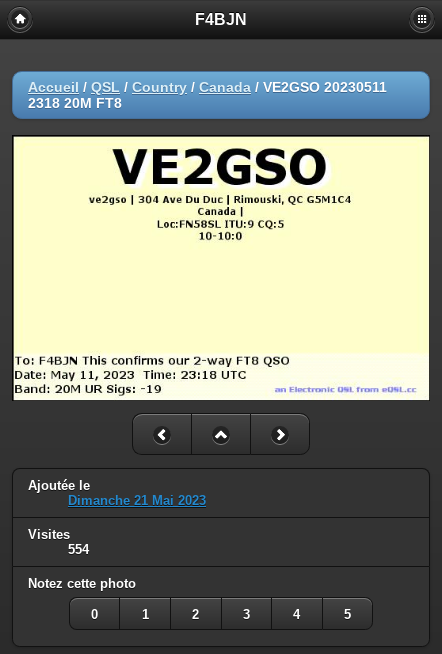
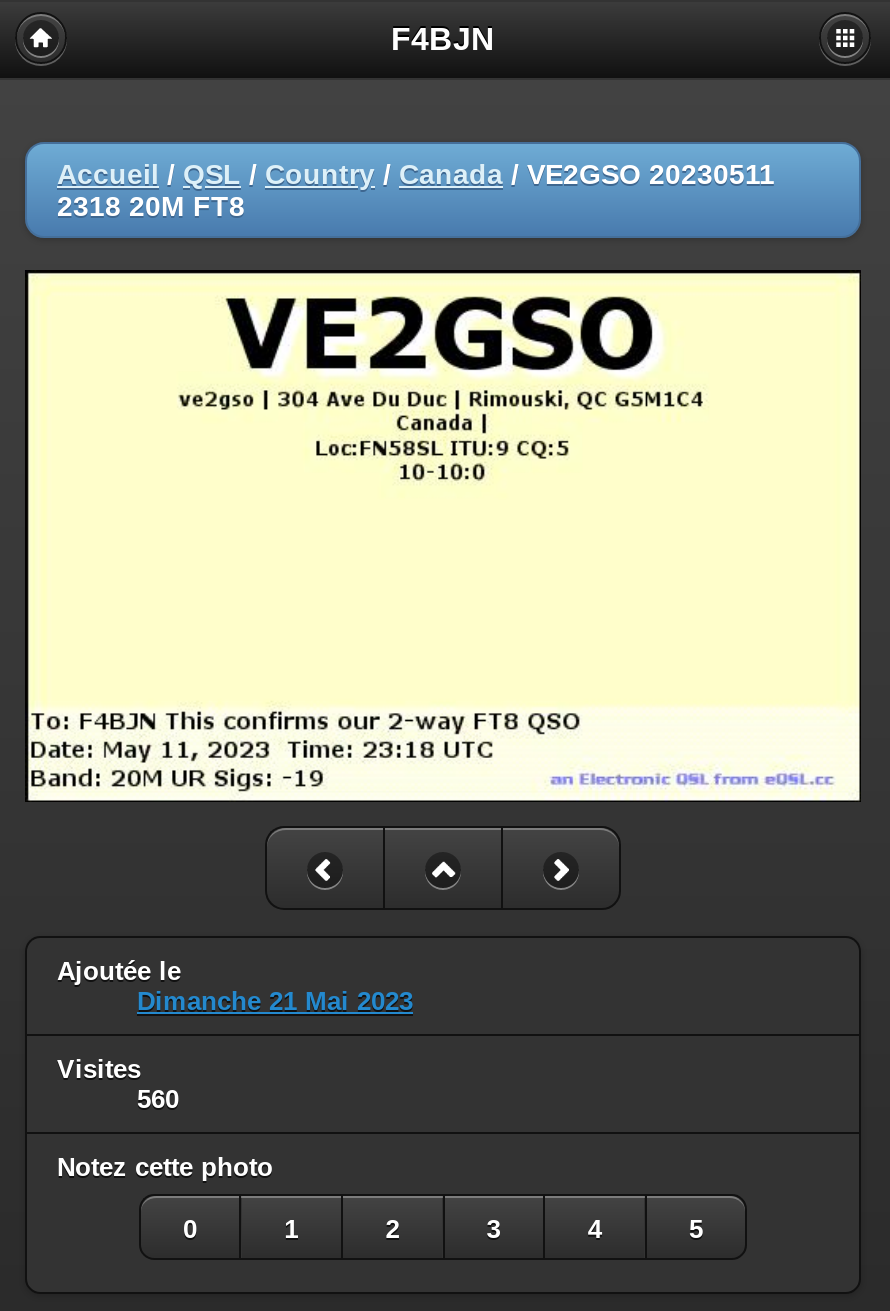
- 554
+ 560
